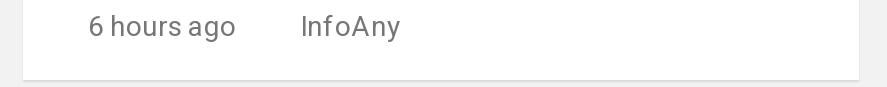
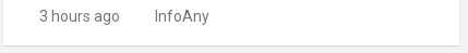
- 6 hours ago
+ 3 hours ago
